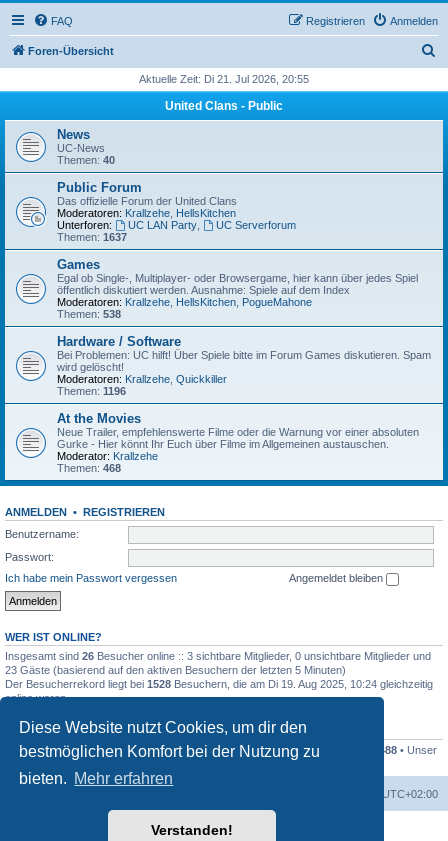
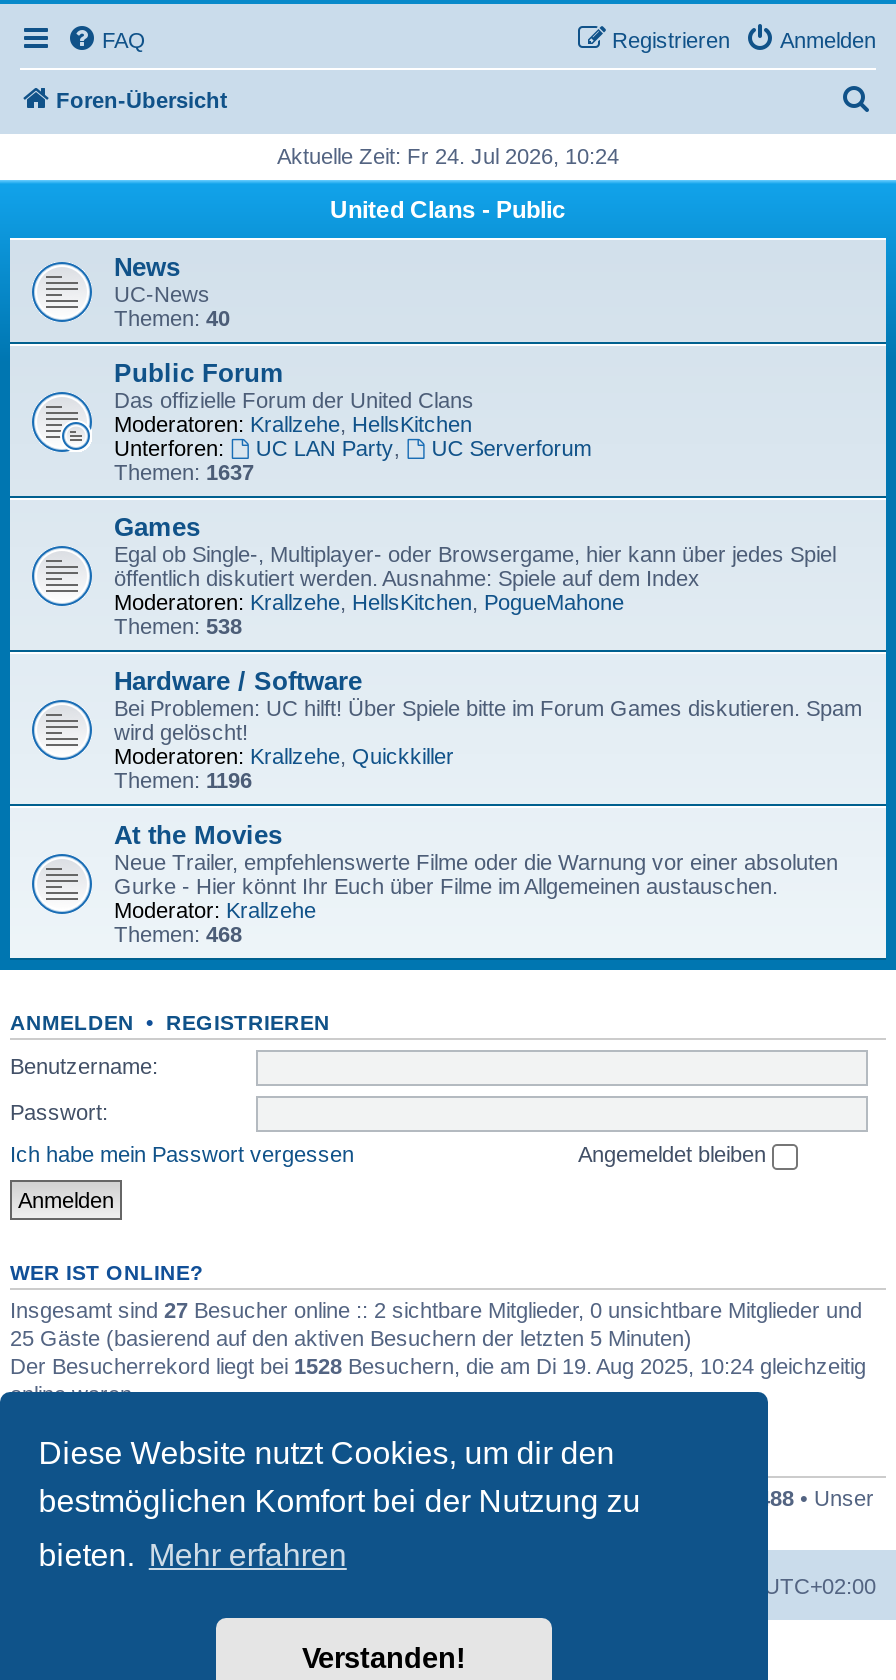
- Aktuelle Zeit: Di 21. Jul 2026, 20:55
+ Aktuelle Zeit: Fr 24. Jul 2026, 10:24

- Insgesamt sind 26 Besucher online :: 3 sichtbare Mitglieder, 0 unsichtbare Mitglieder und
+ Insgesamt sind 27 Besucher online :: 2 sichtbare Mitglieder, 0 unsichtbare Mitglieder und

- 23 Gäste (basierend auf den aktiven Besuchern der letzten 5 Minuten)
+ 25 Gäste (basierend auf den aktiven Besuchern der letzten 5 Minuten)
